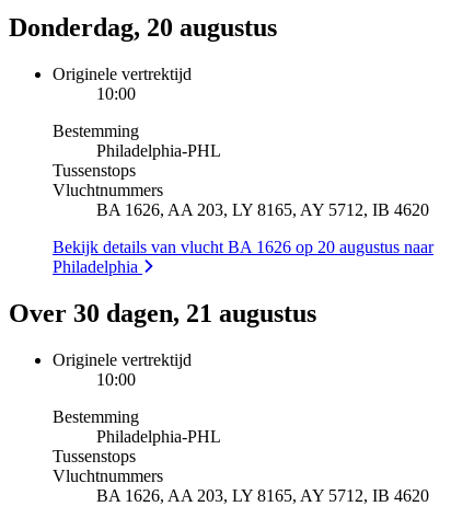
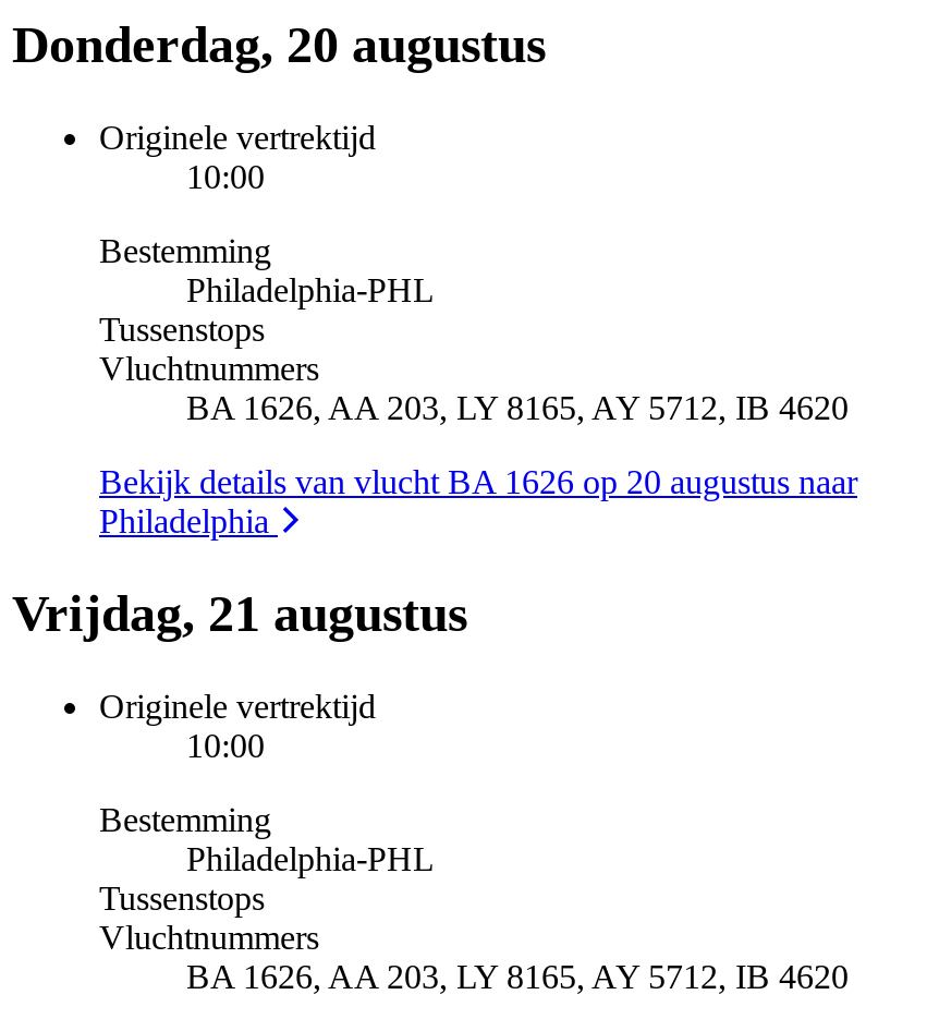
- Over 30 dagen, 21 augustus
+ Vrijdag, 21 augustus
